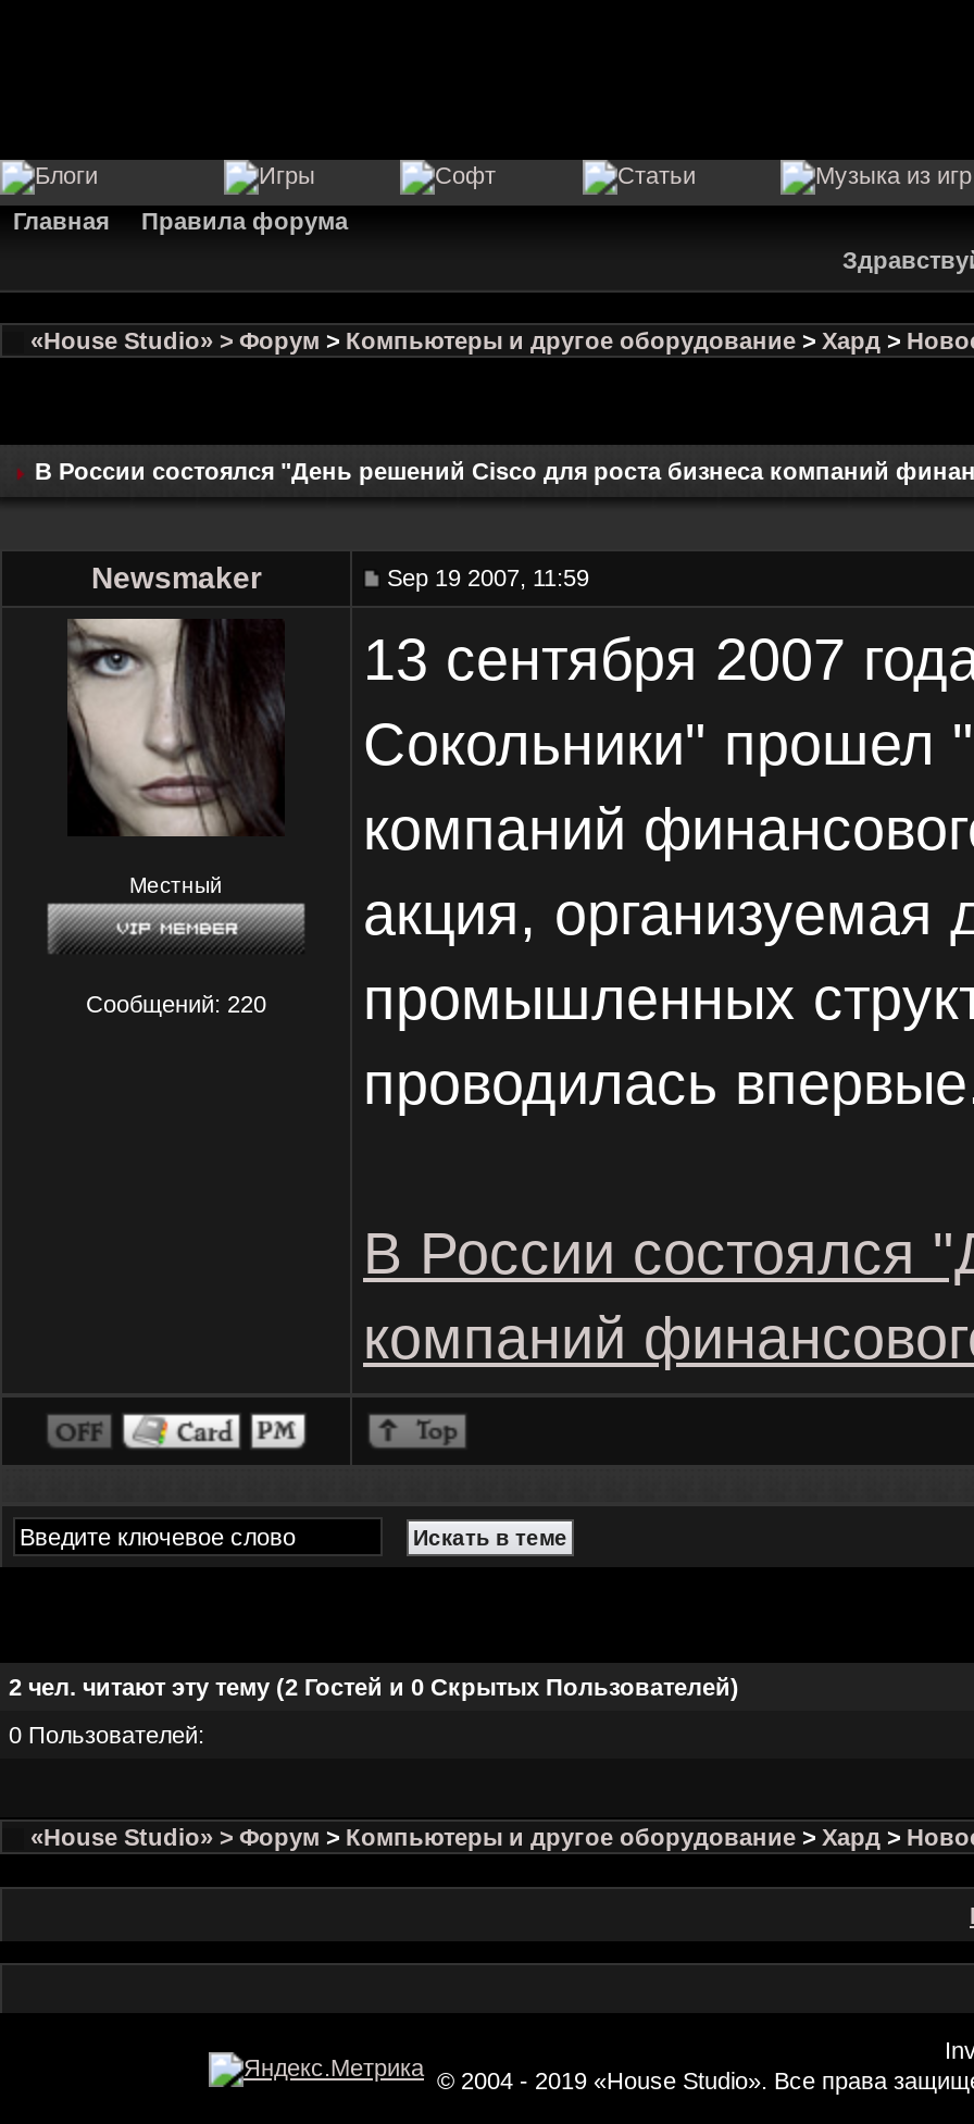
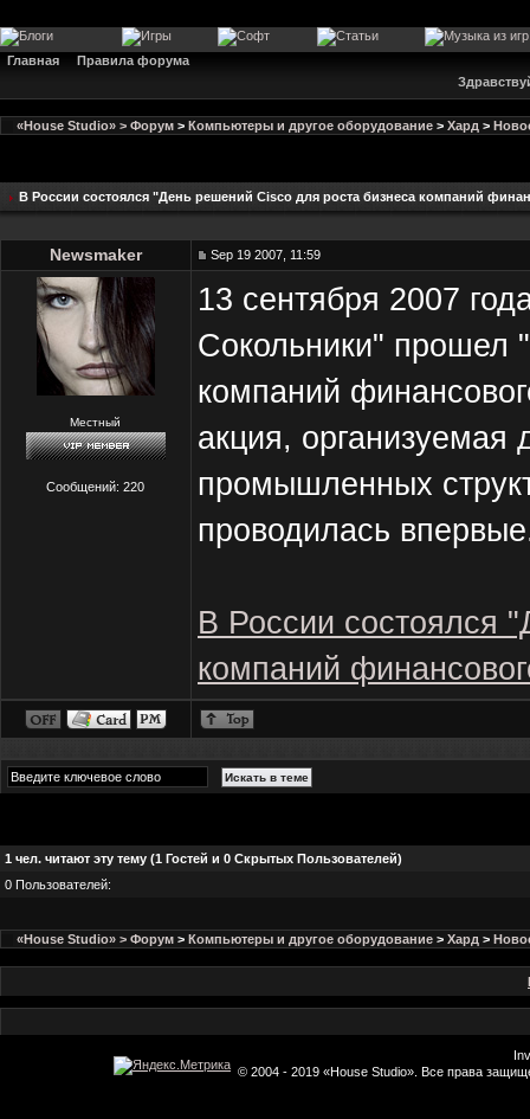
- 2 чел. читают эту тему (2 Гостей и 0 Скрытых Пользователей)
+ 1 чел. читают эту тему (1 Гостей и 0 Скрытых Пользователей)
